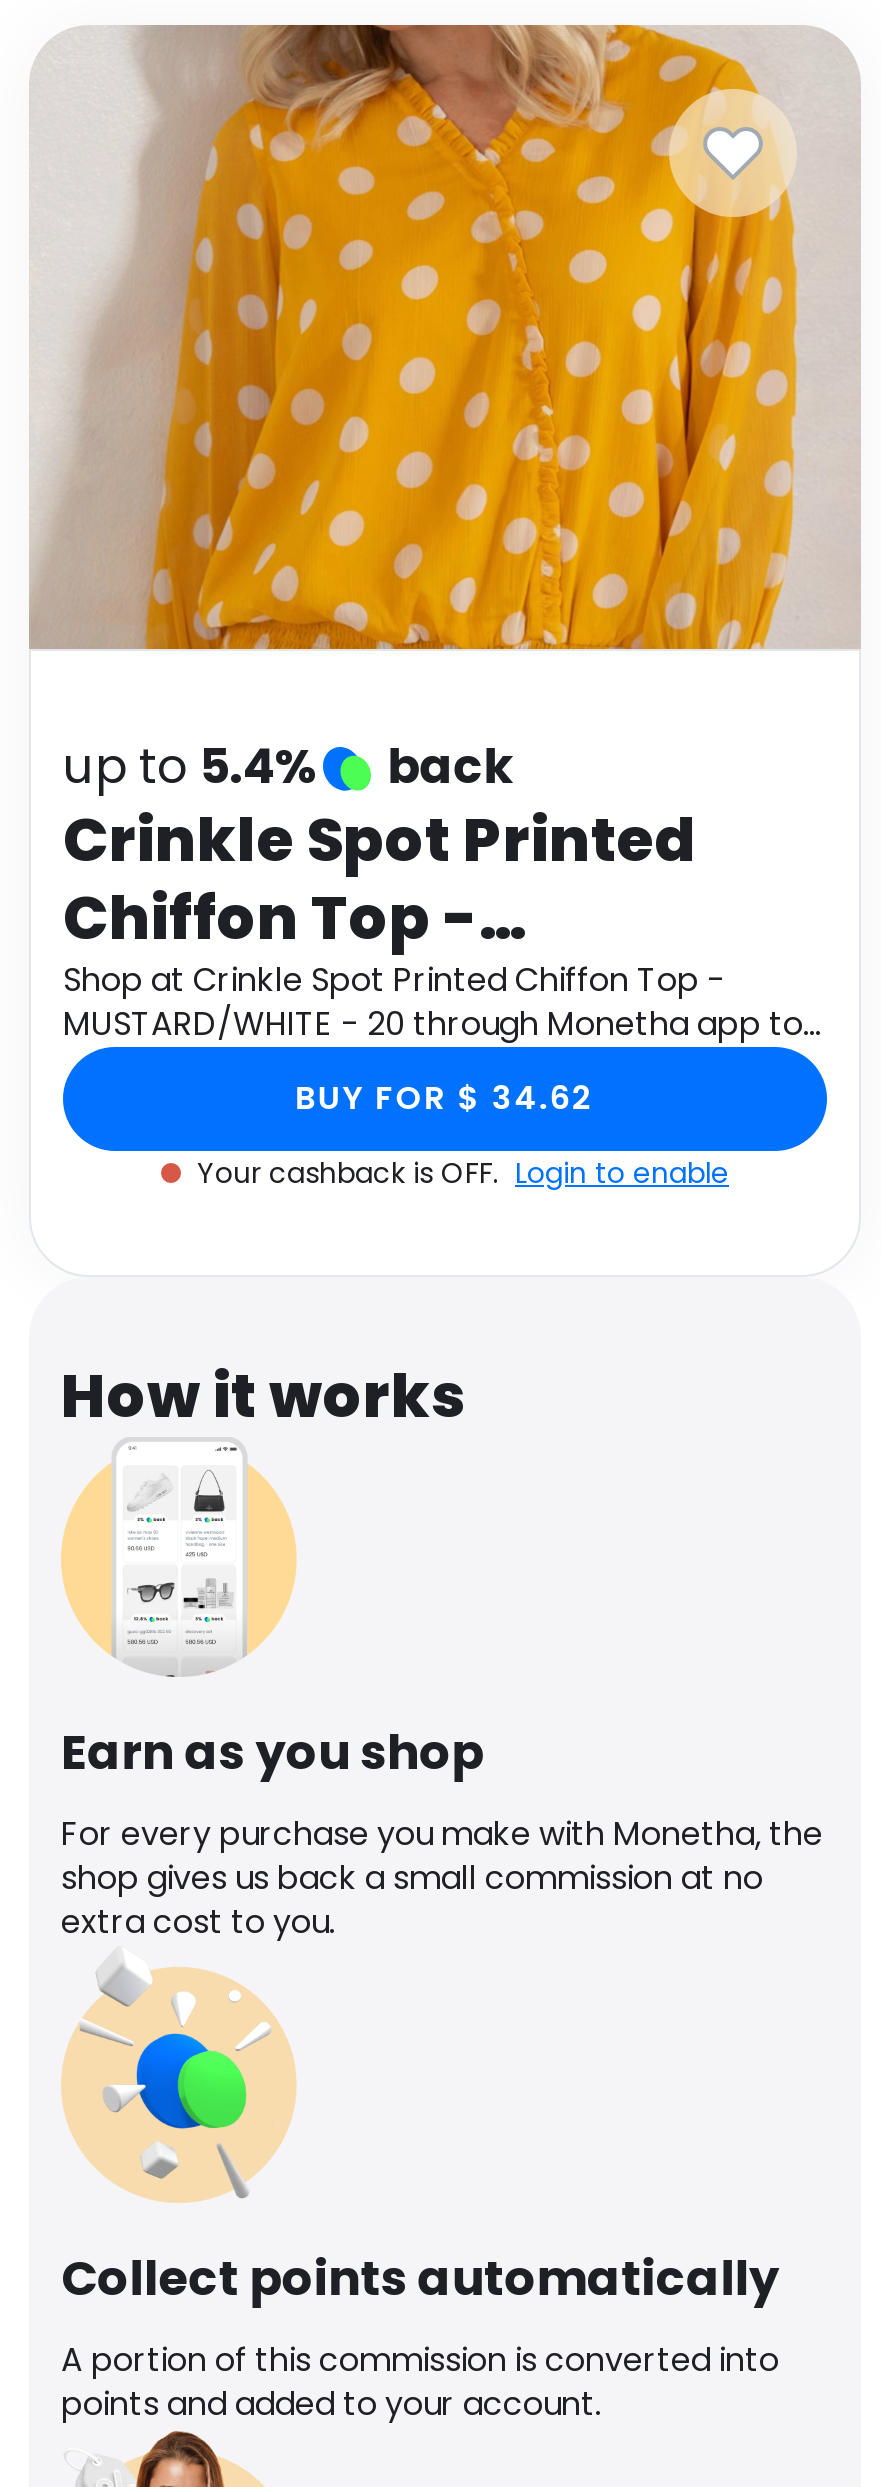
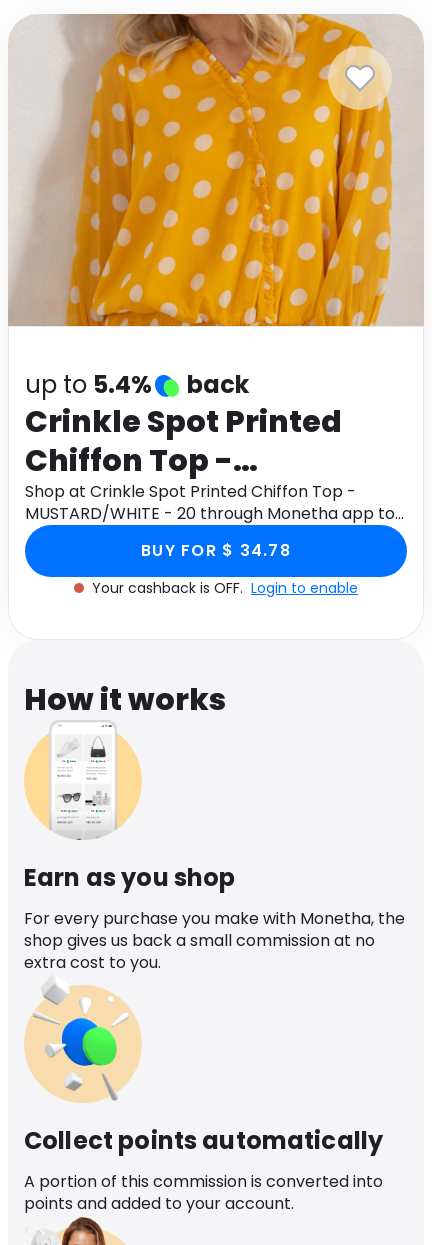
- BUY FOR $ 34.62
+ BUY FOR $ 34.78
